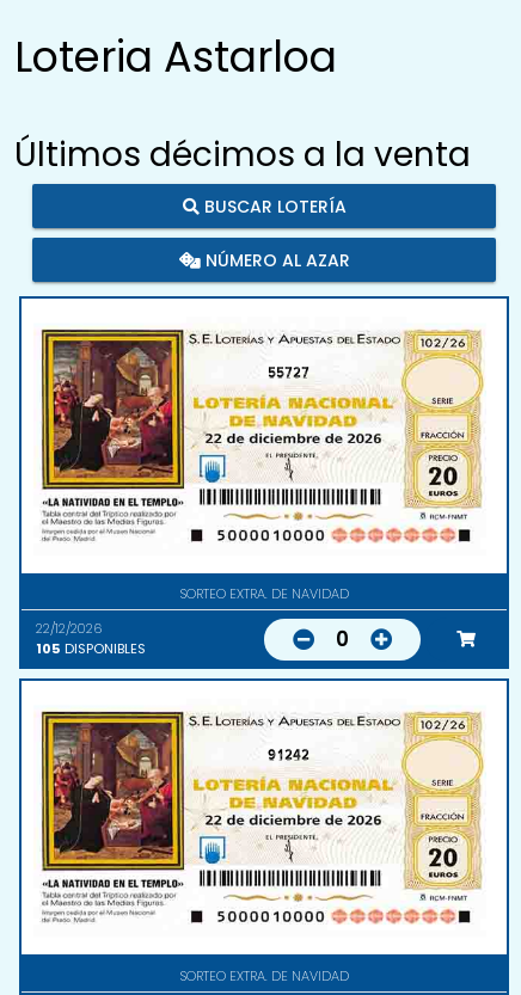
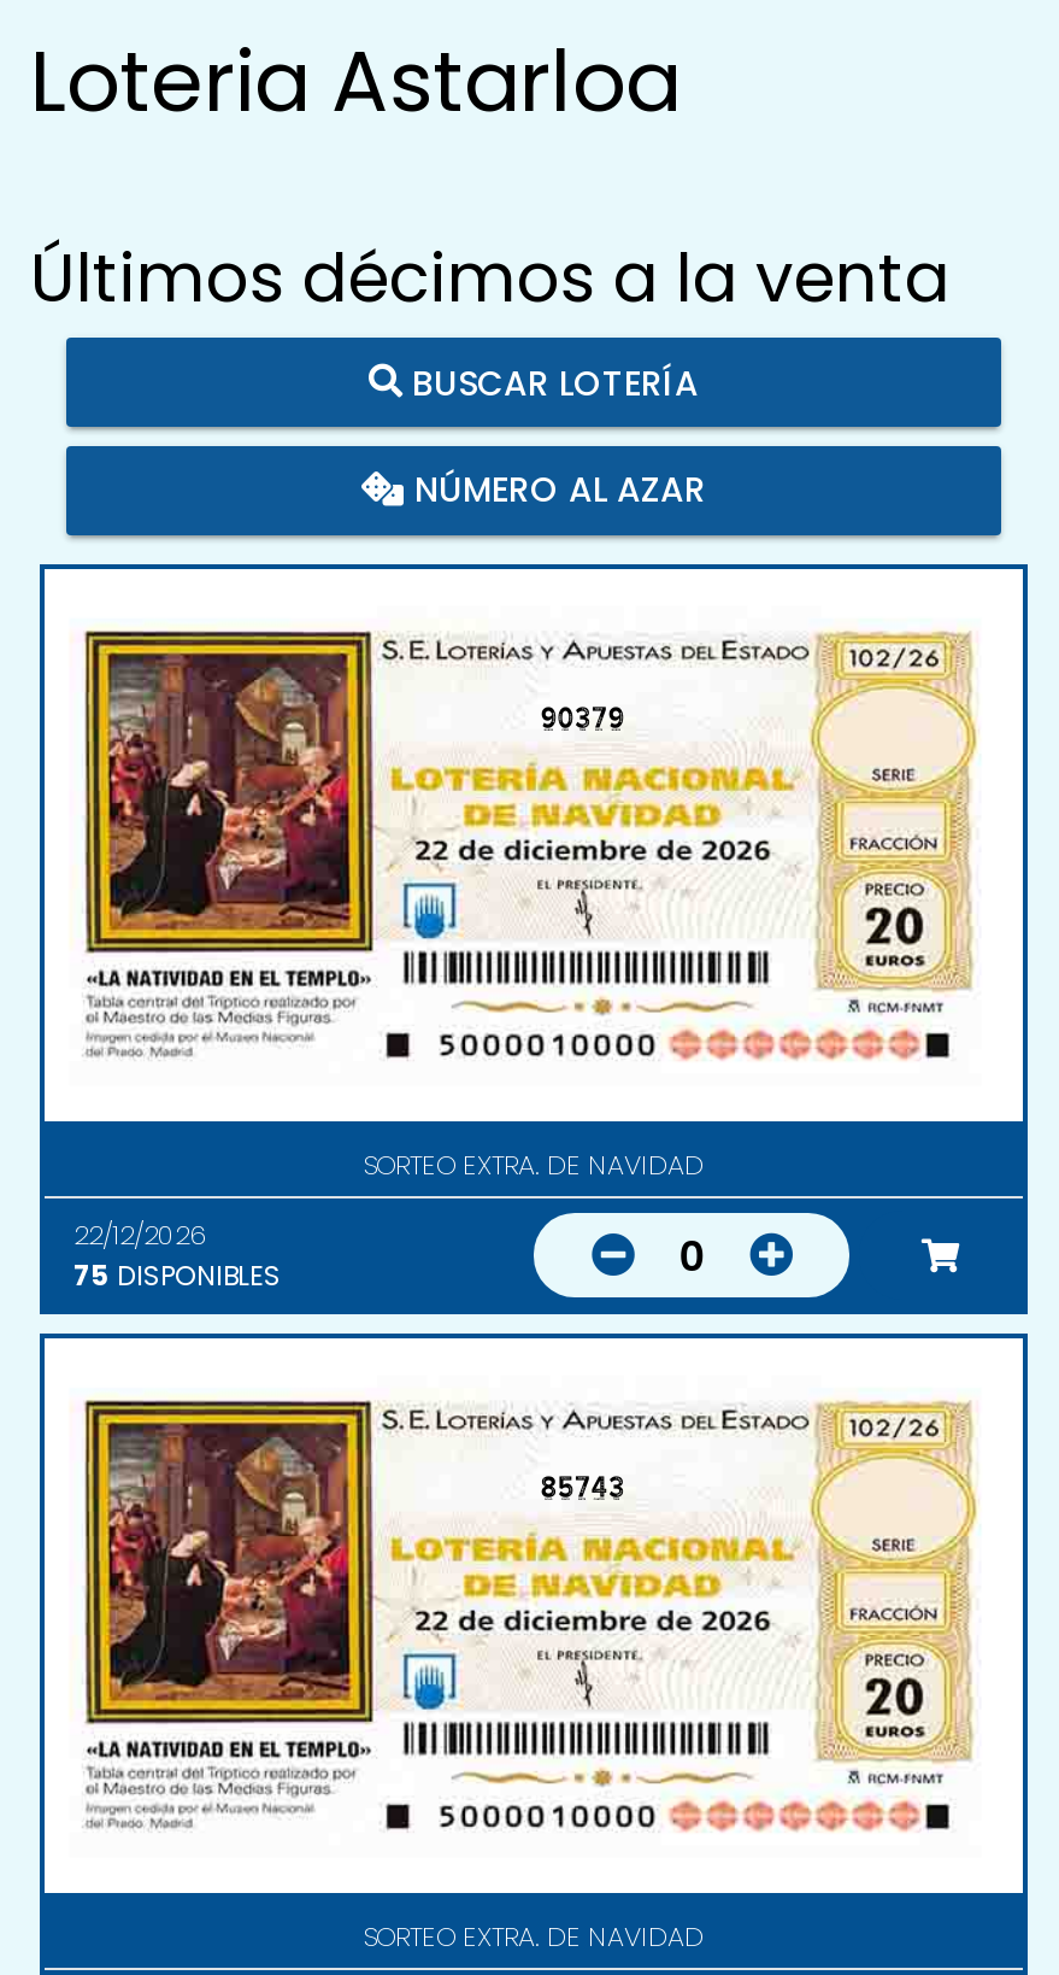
- 55727
+ 90379

- 105 DISPONIBLES
+ 75 DISPONIBLES

- 91242
+ 85743
